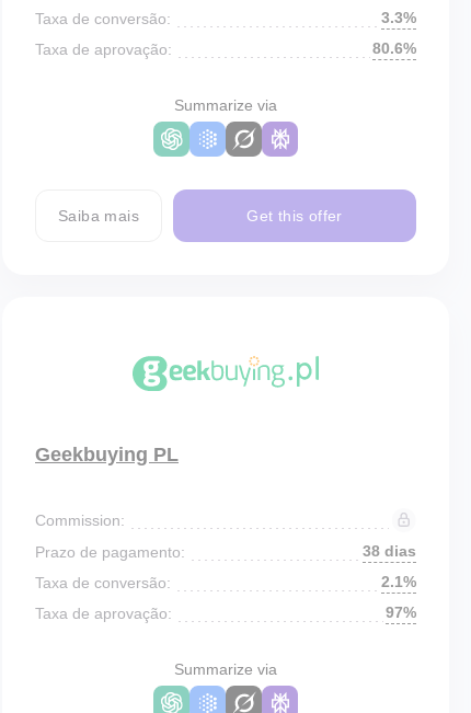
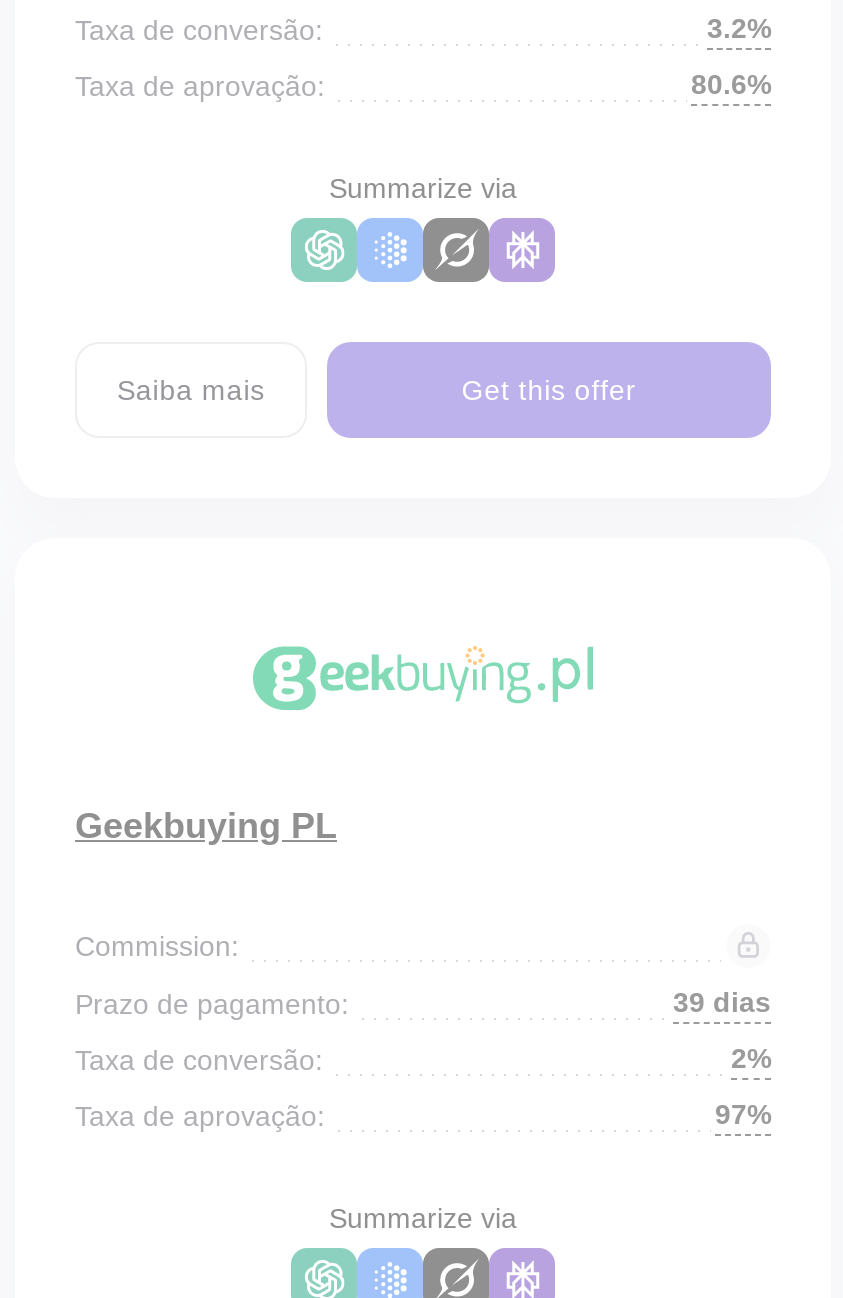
- 3.3%
+ 3.2%

- 38 dias
+ 39 dias

- 2.1%
+ 2%
